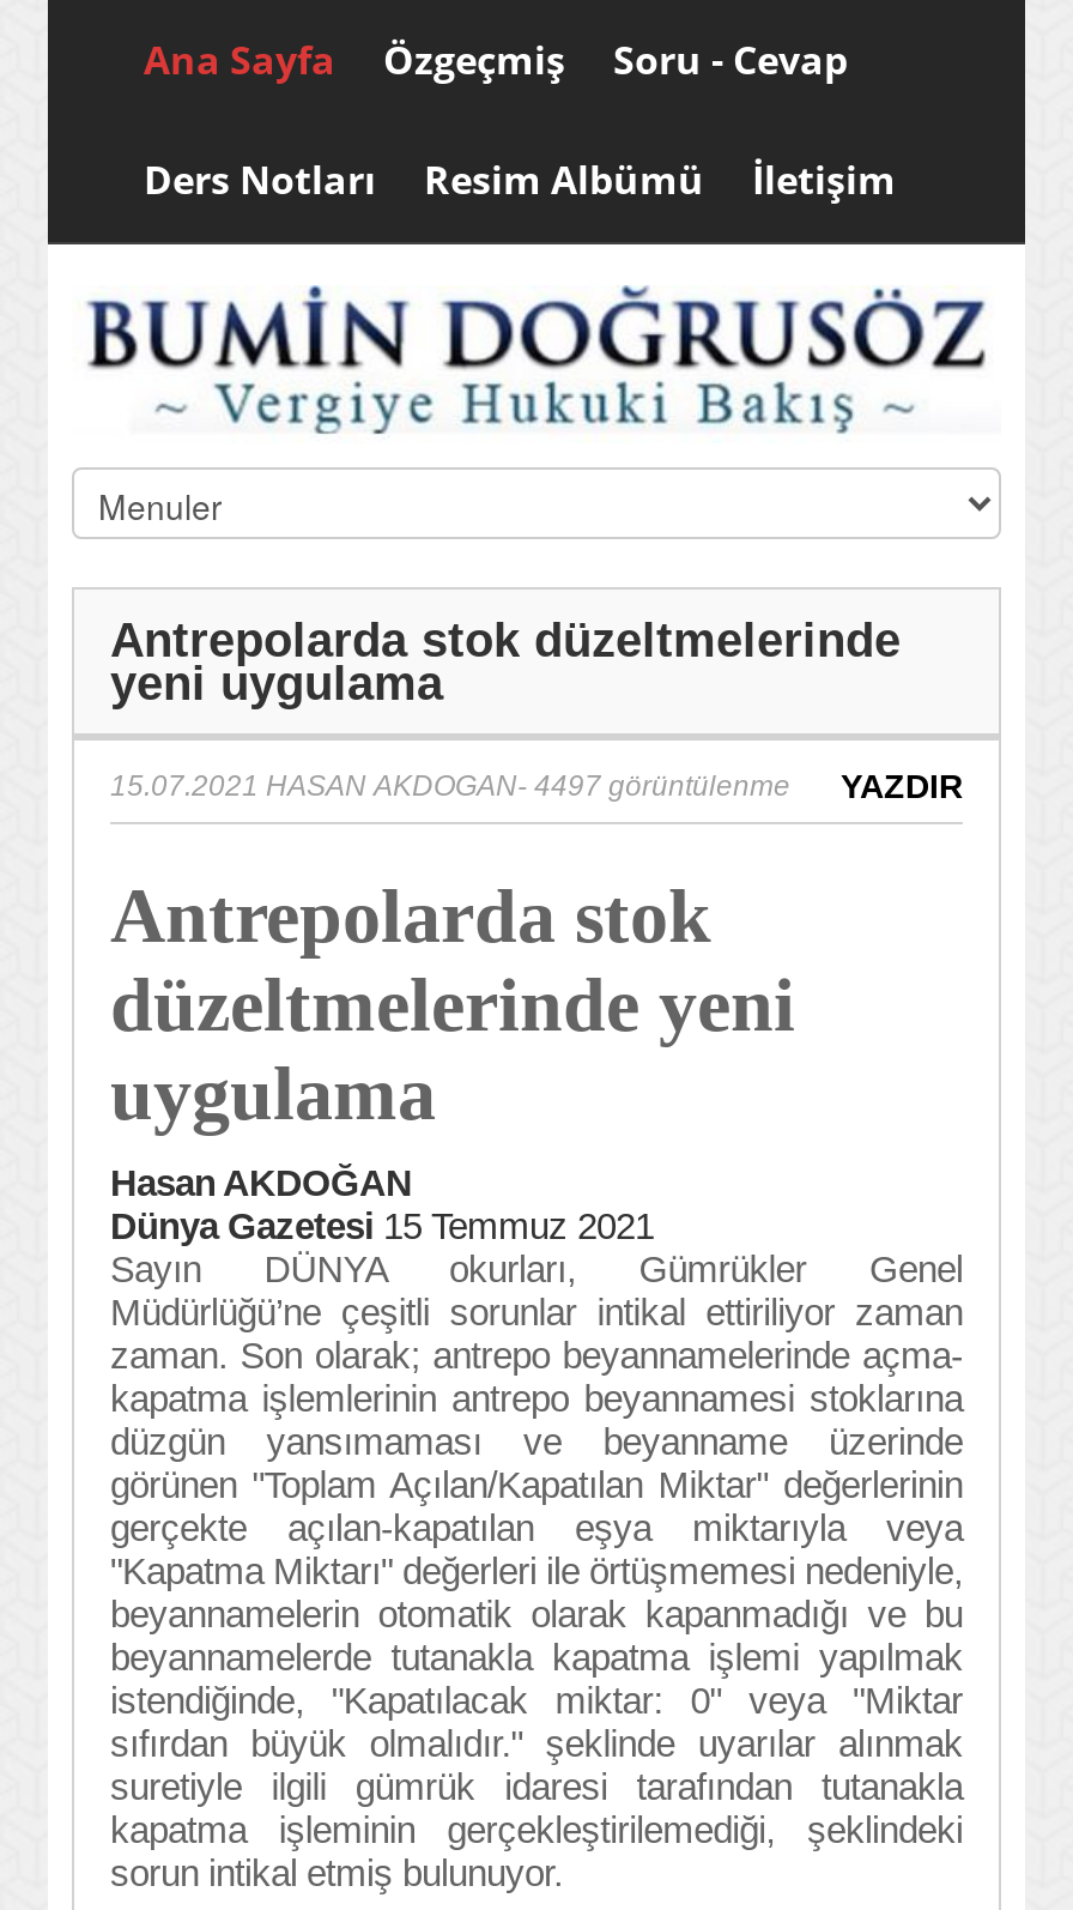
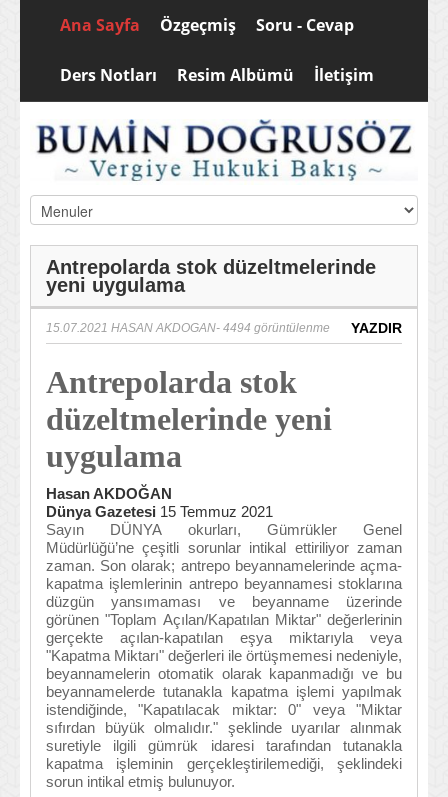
- 15.07.2021 HASAN AKDOGAN- 4497 görüntülenme
+ 15.07.2021 HASAN AKDOGAN- 4494 görüntülenme
